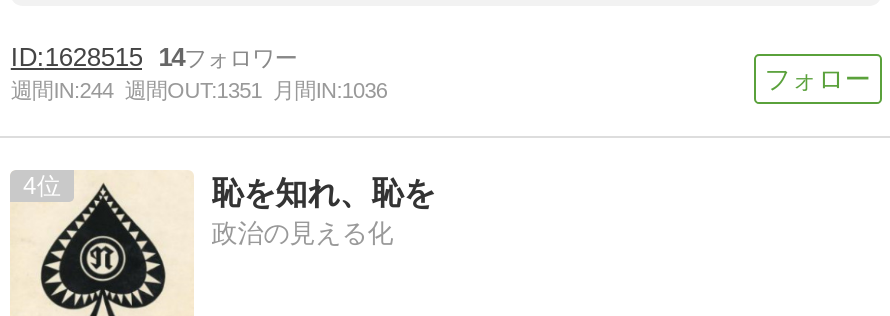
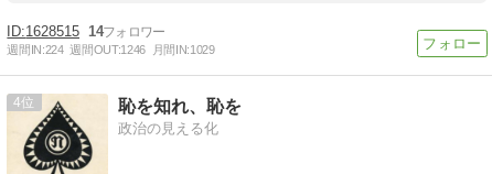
- 週間IN:244 週間OUT:1351 月間IN:1036
+ 週間IN:224 週間OUT:1246 月間IN:1029
